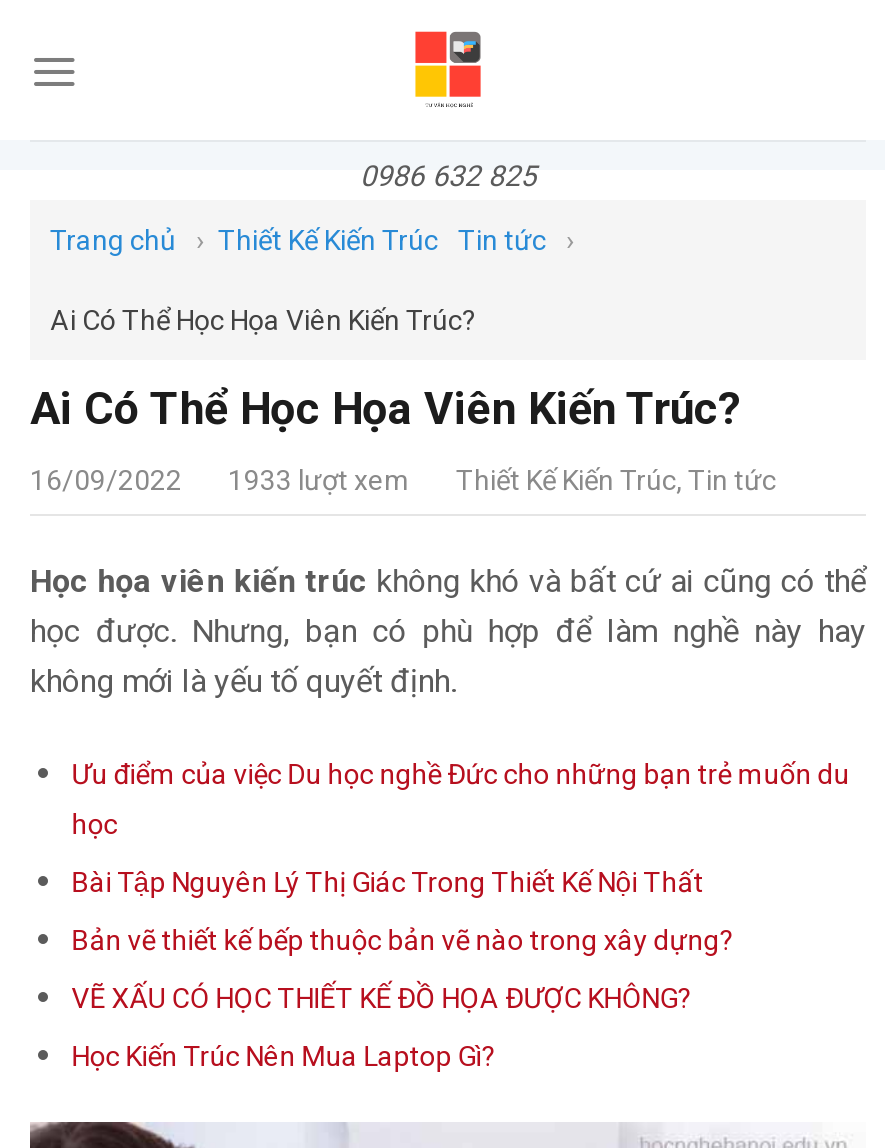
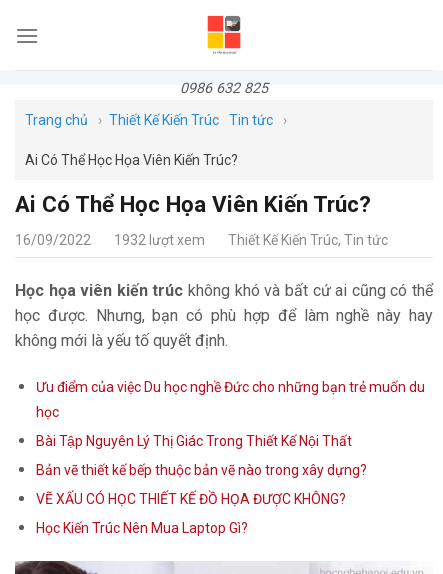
- 16/09/2022 1933 lượt xem Thiết Kế Kiến Trúc, Tin tức
+ 16/09/2022 1932 lượt xem Thiết Kế Kiến Trúc, Tin tức
